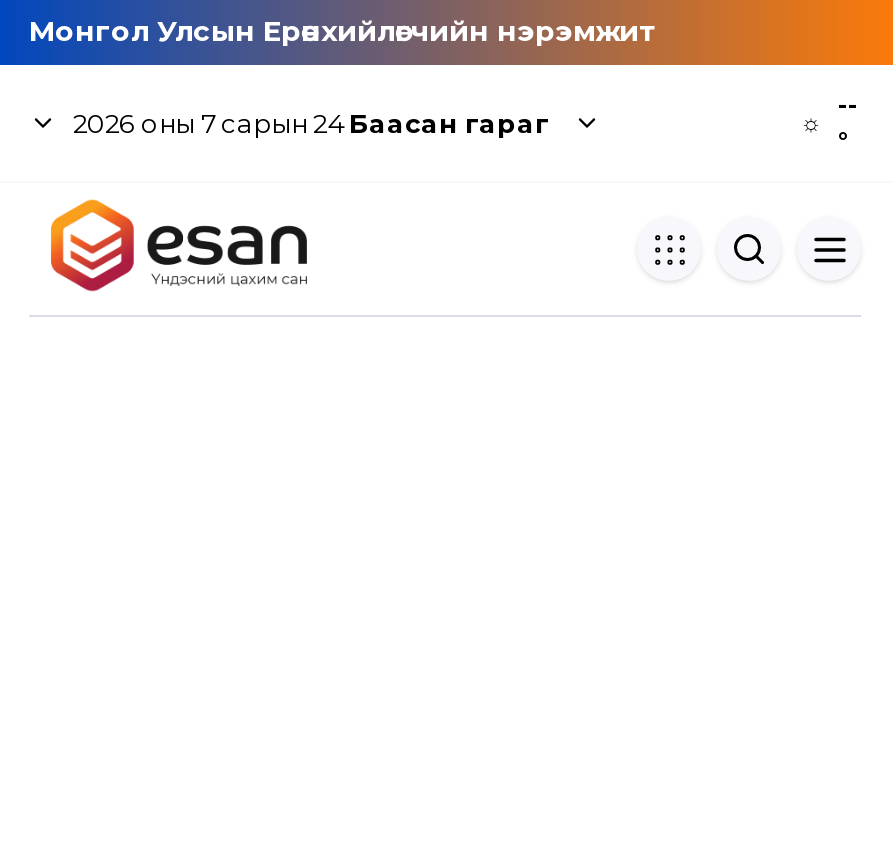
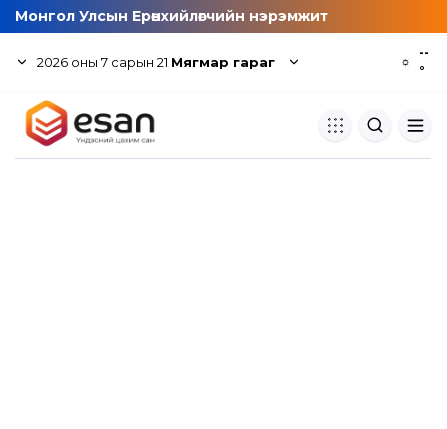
- 2026 оны 7 сарын 24 Баасан гараг
+ 2026 оны 7 сарын 21 Мягмар гараг
